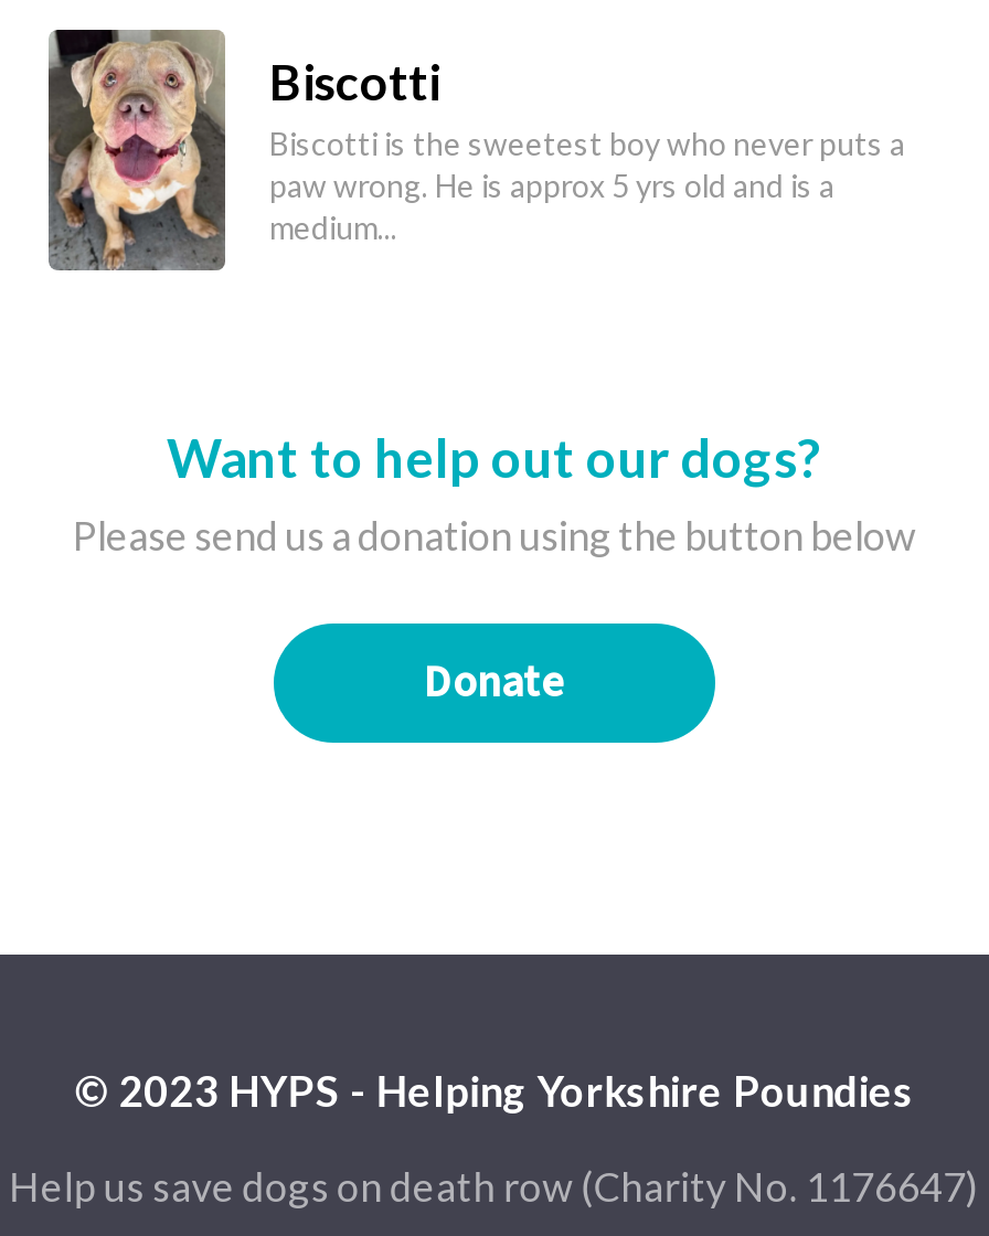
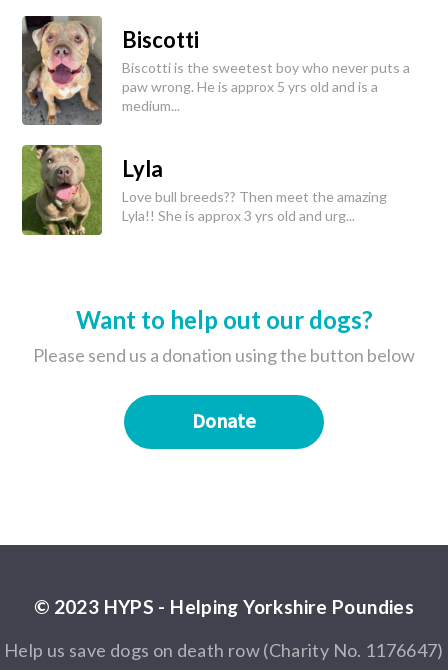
+ [image]
+ Lyla
+ Love bull breeds?? Then meet the amazing
+ Lyla!! She is approx 3 yrs old and urg...
